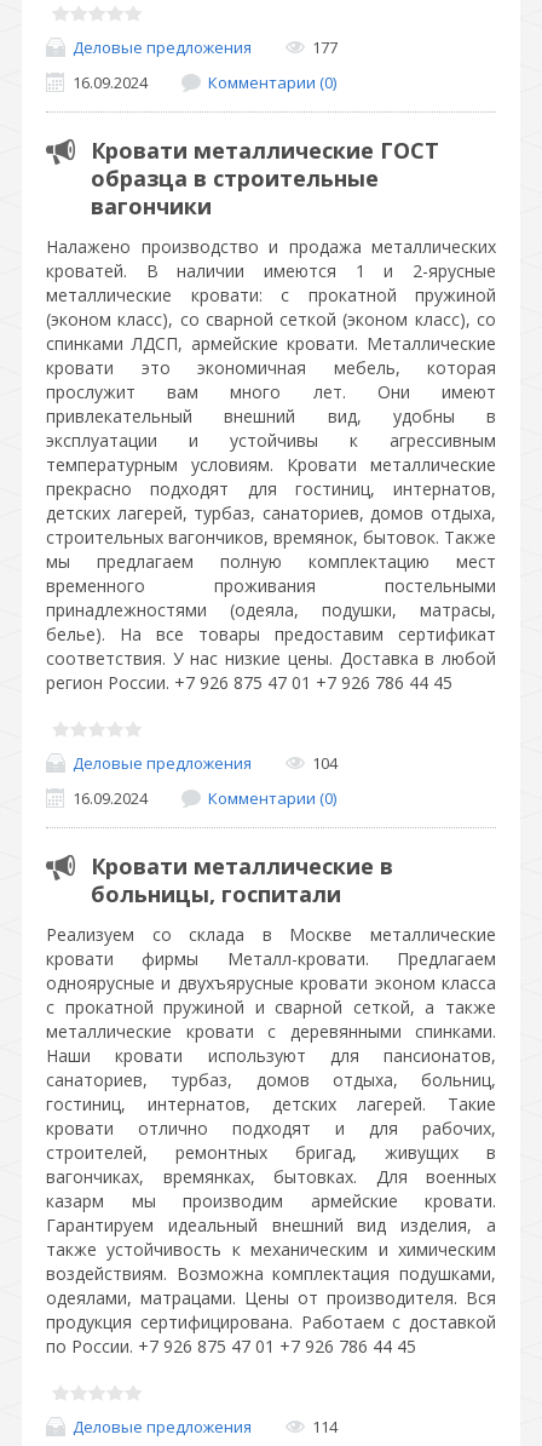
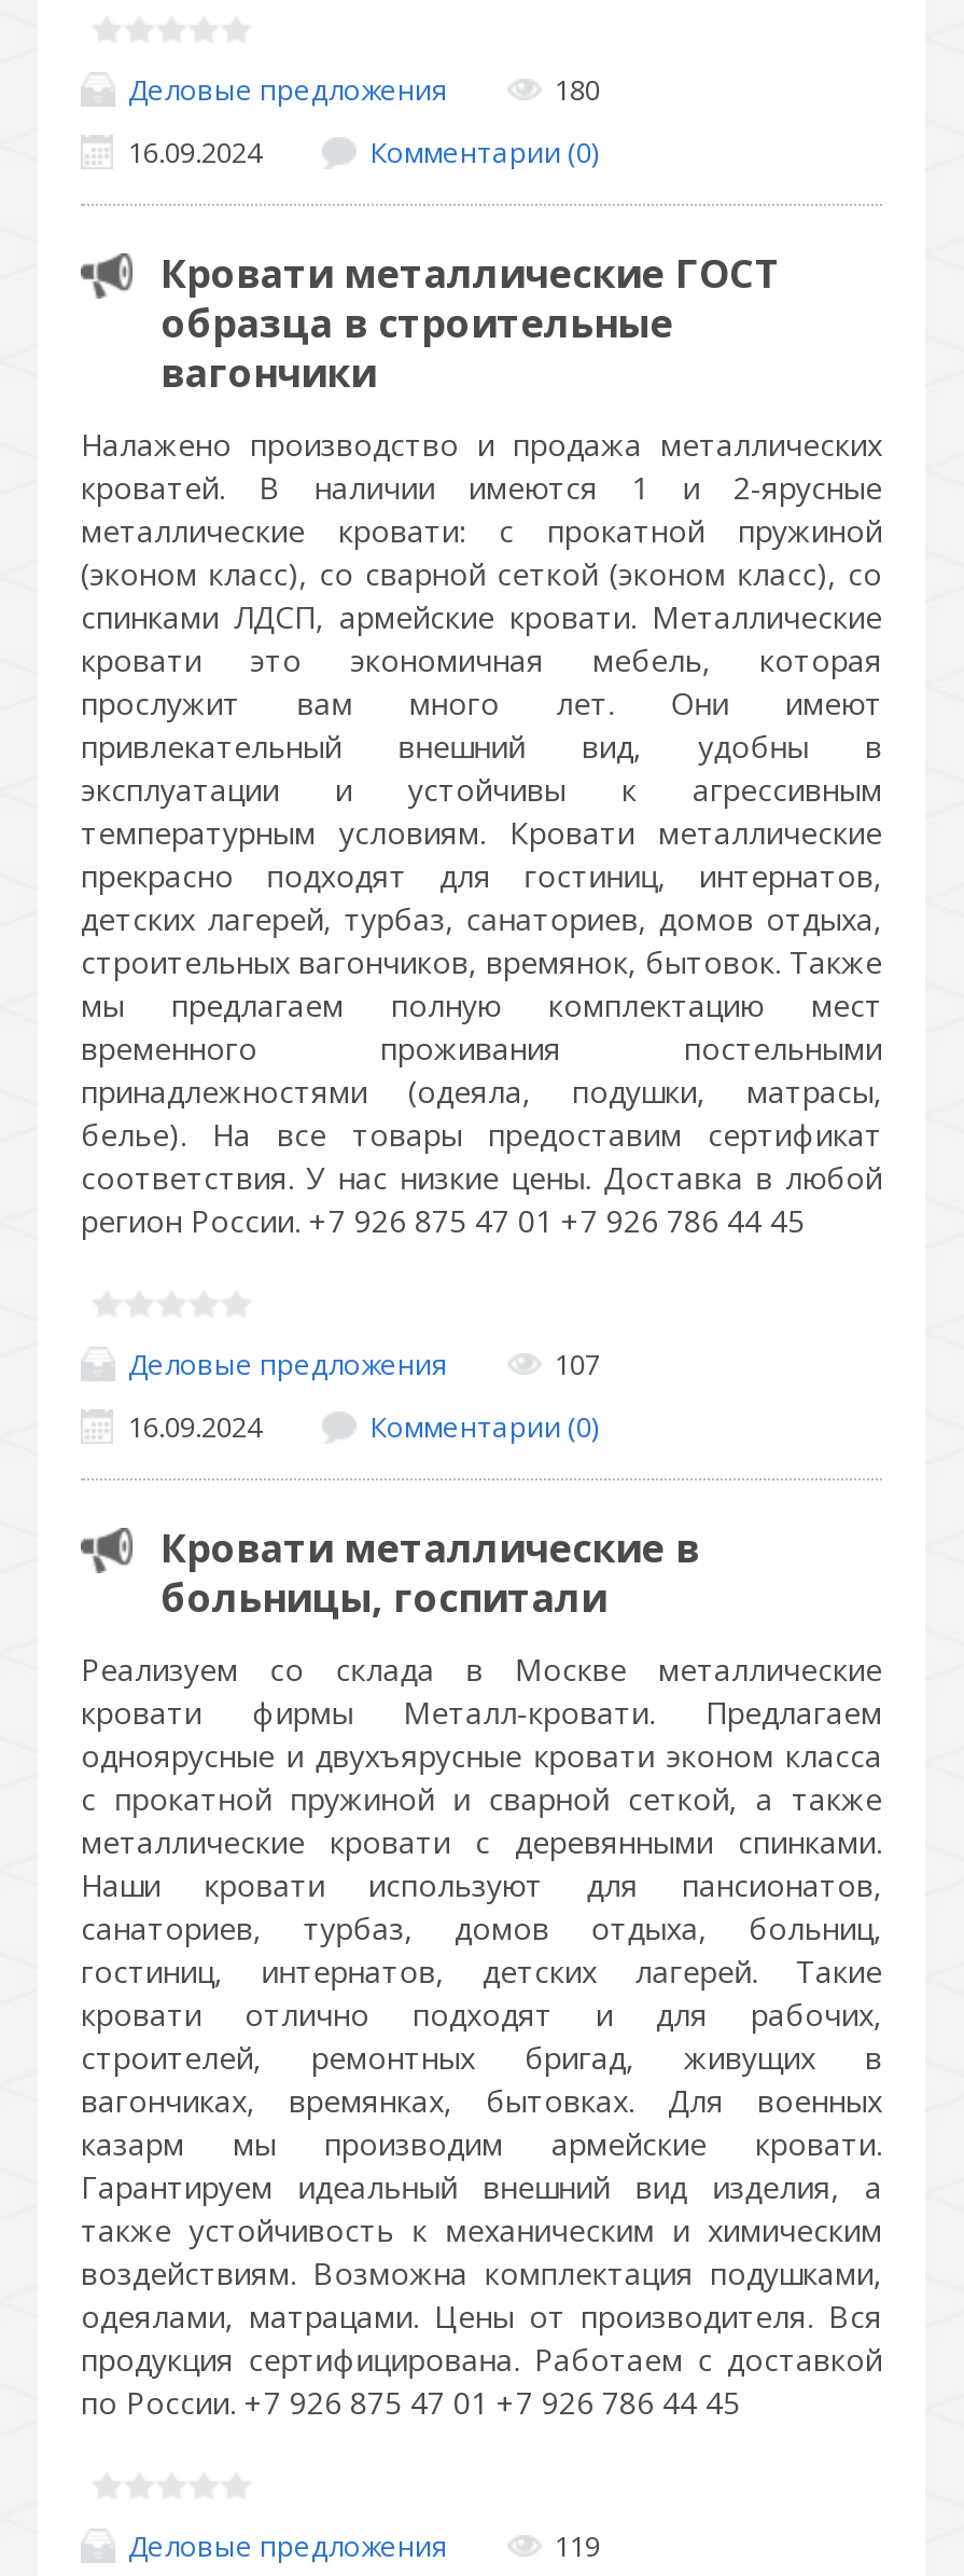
- 177
+ 180

- 104
+ 107

- 114
+ 119
